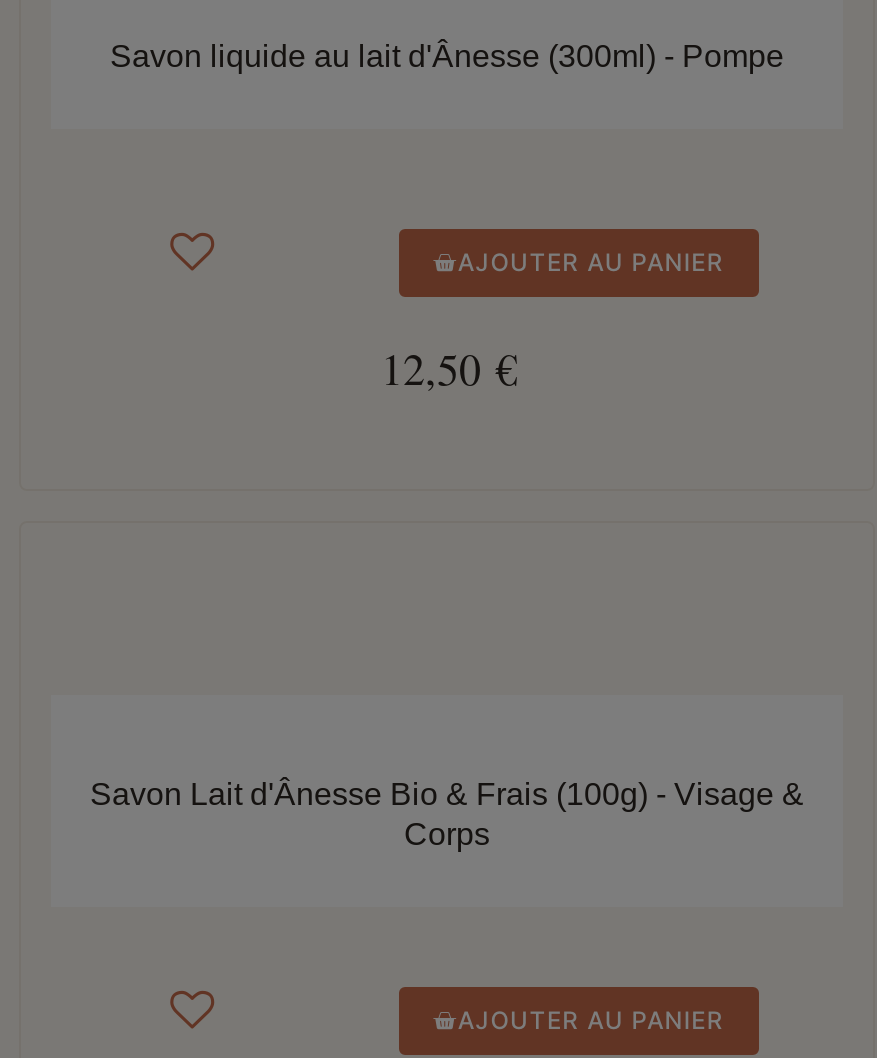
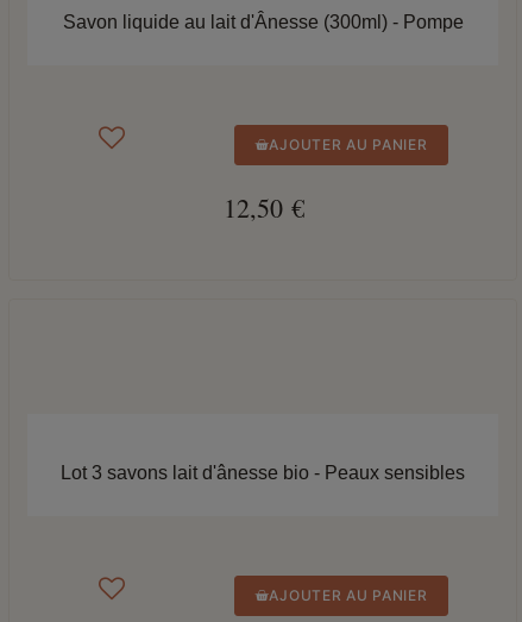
- Savon Lait d'Ânesse Bio & Frais (100g) - Visage &
- Corps
+ Lot 3 savons lait d'ânesse bio - Peaux sensibles
